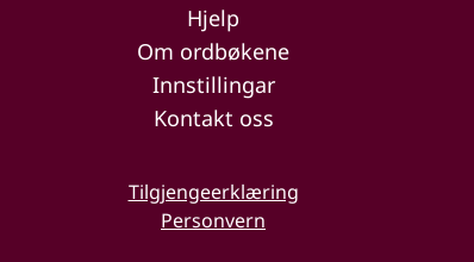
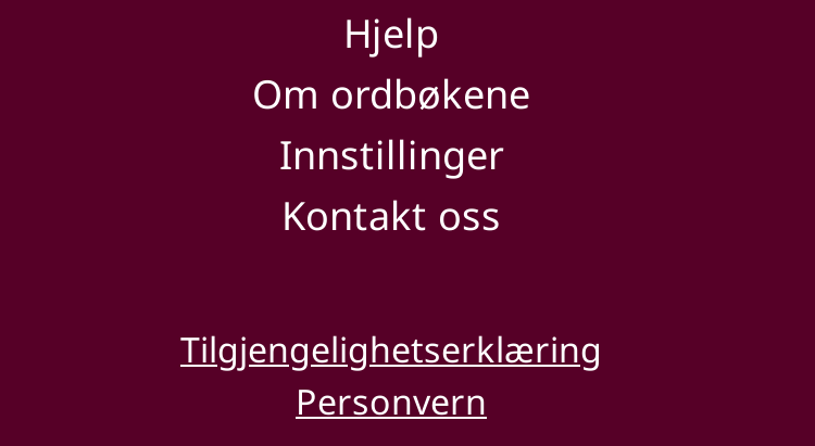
- Innstillingar
+ Innstillinger

- Tilgjengeerklæring
+ Tilgjengelighetserklæring
